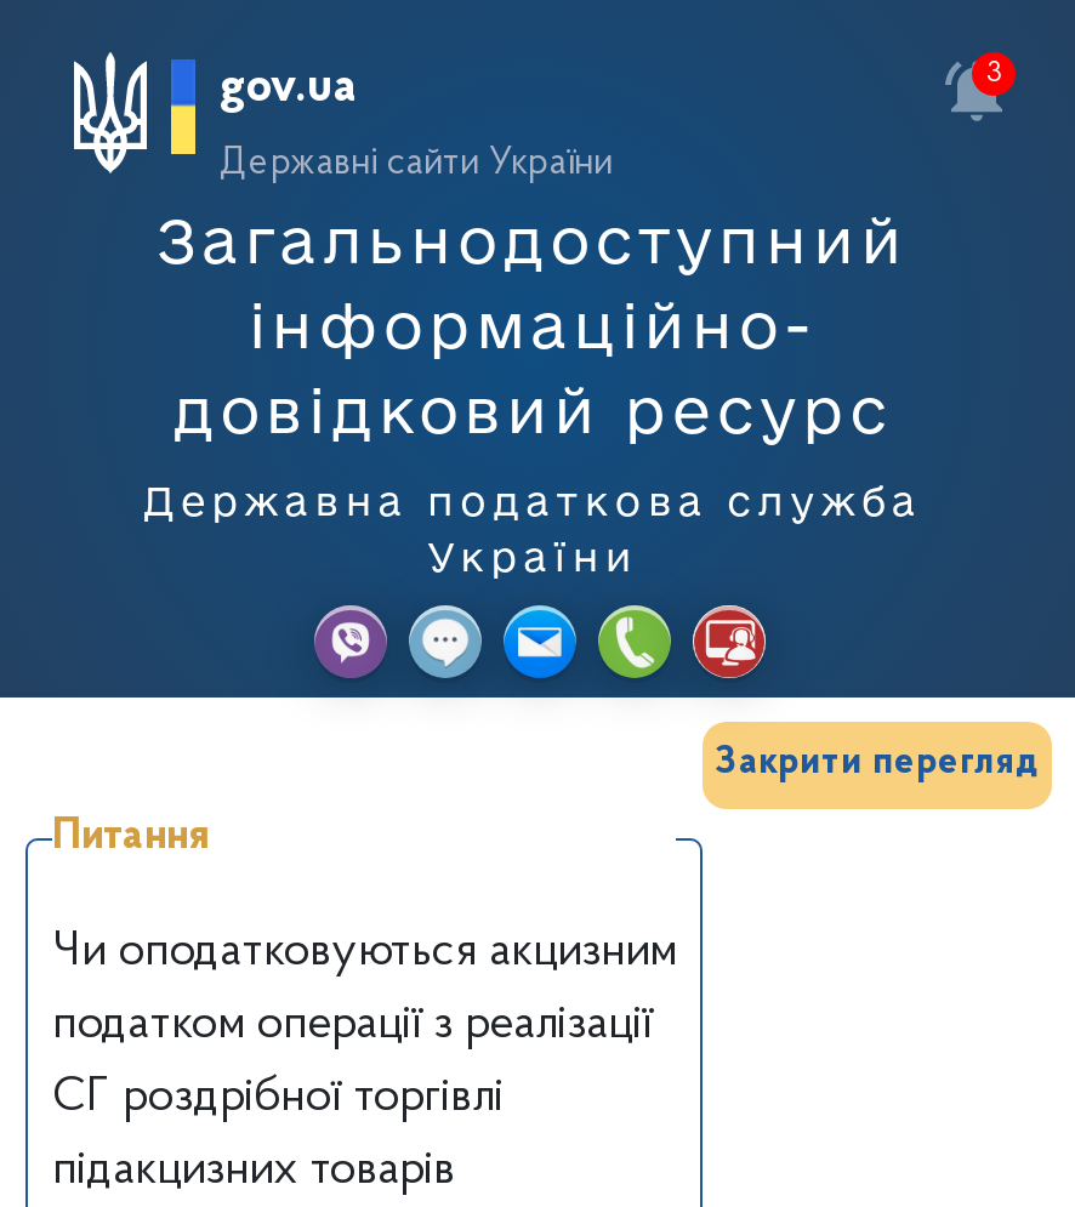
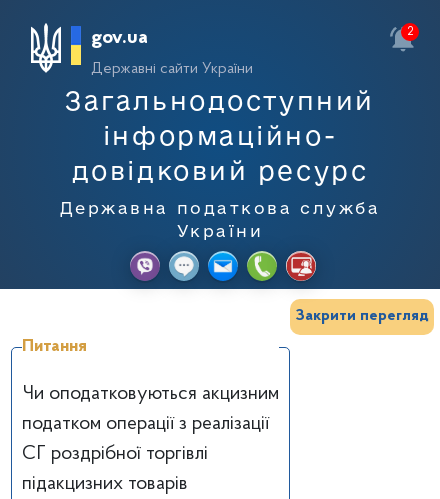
- 3
+ 2
